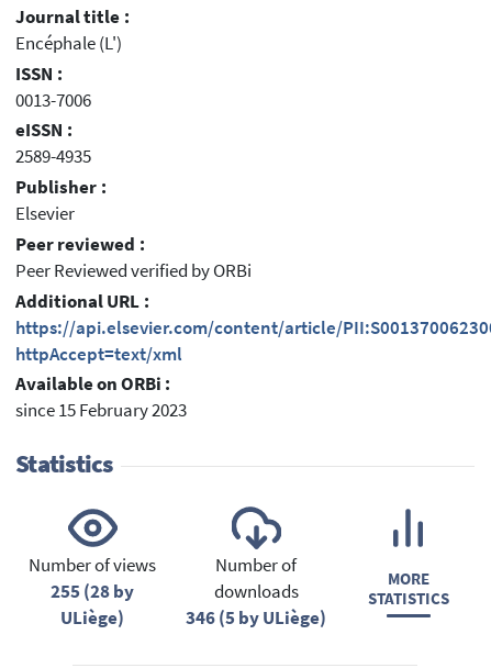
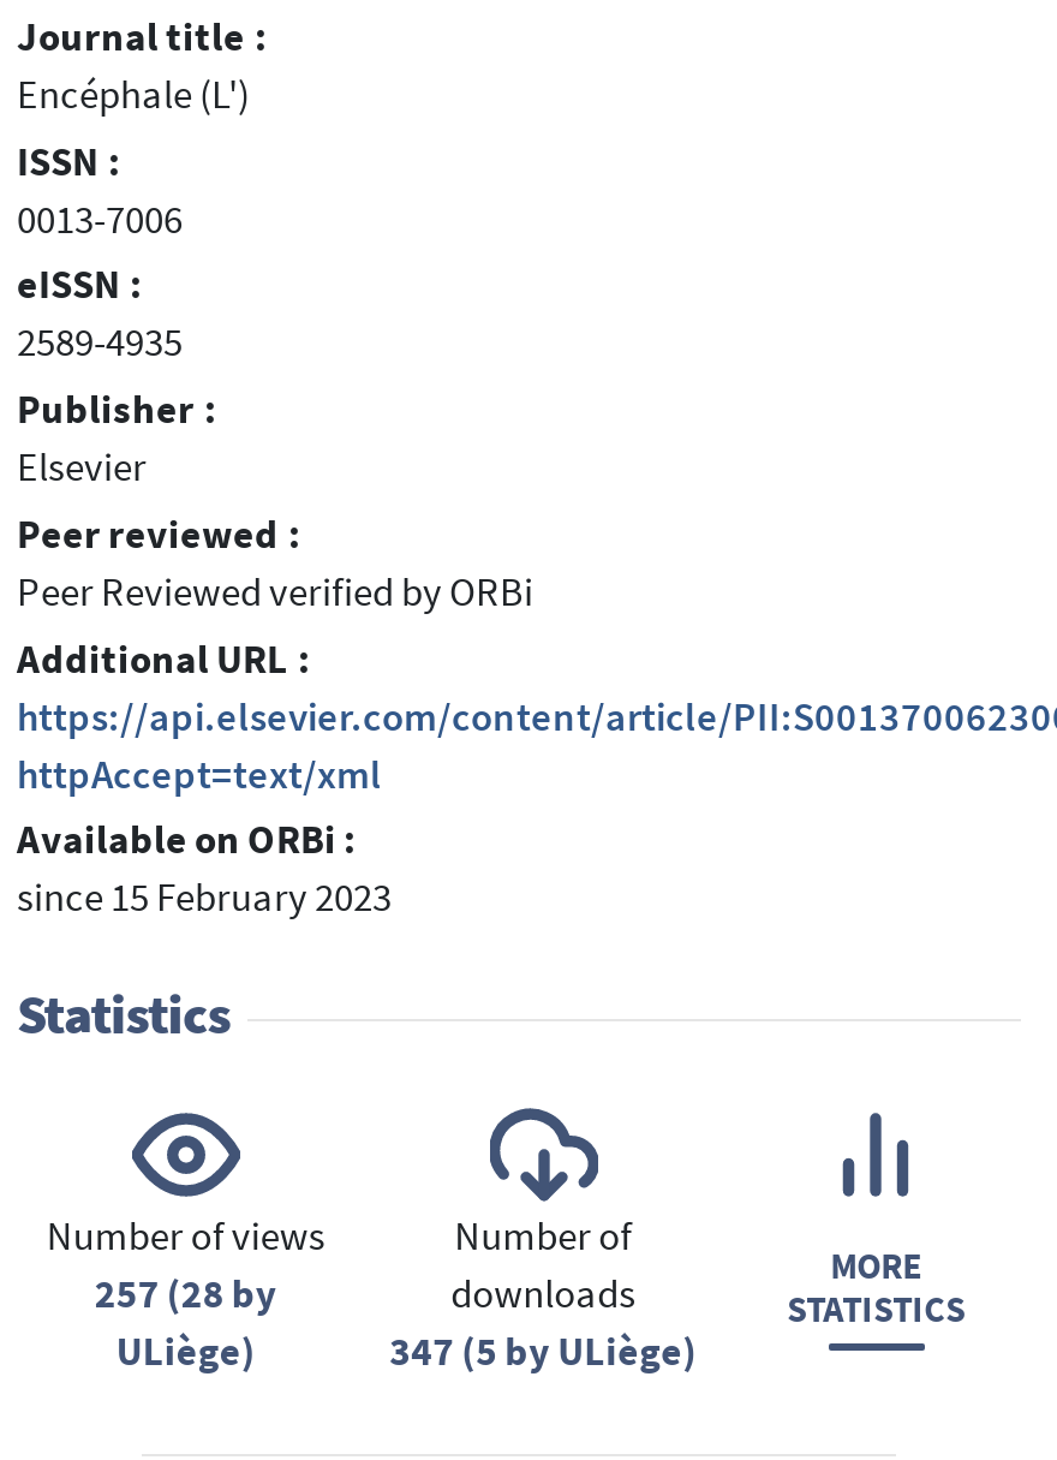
- 255 (28 by
+ 257 (28 by

- 346 (5 by ULiège)
+ 347 (5 by ULiège)
